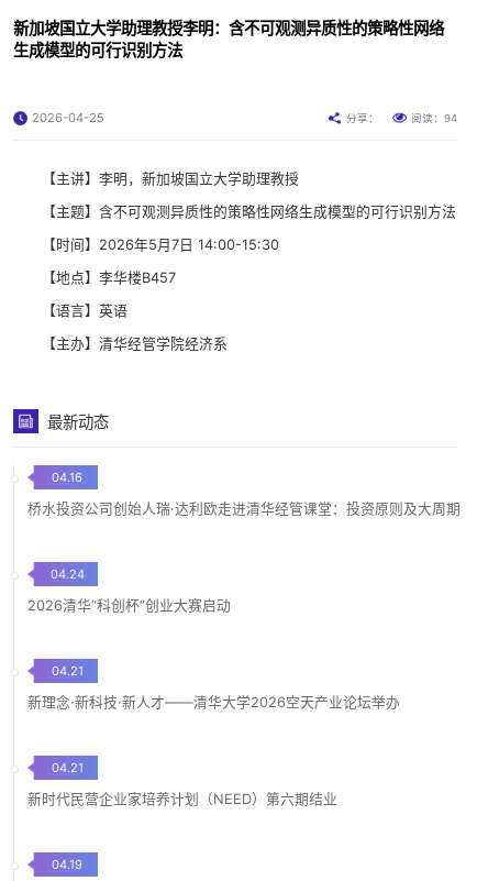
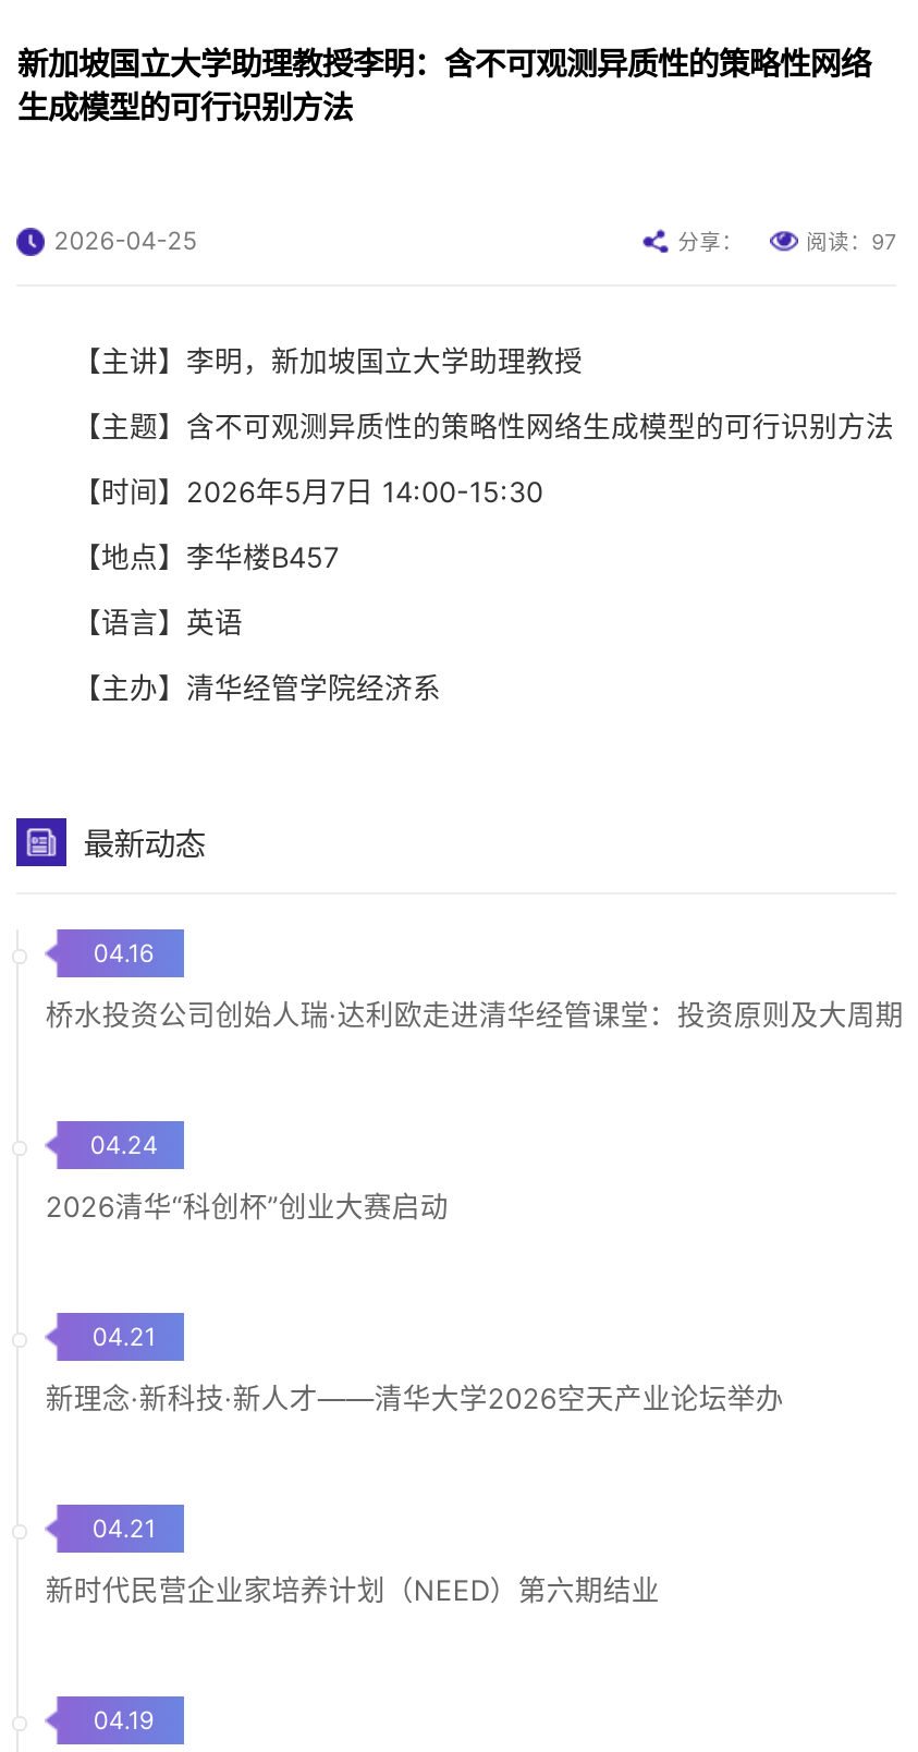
- 阅读：94
+ 阅读：97
